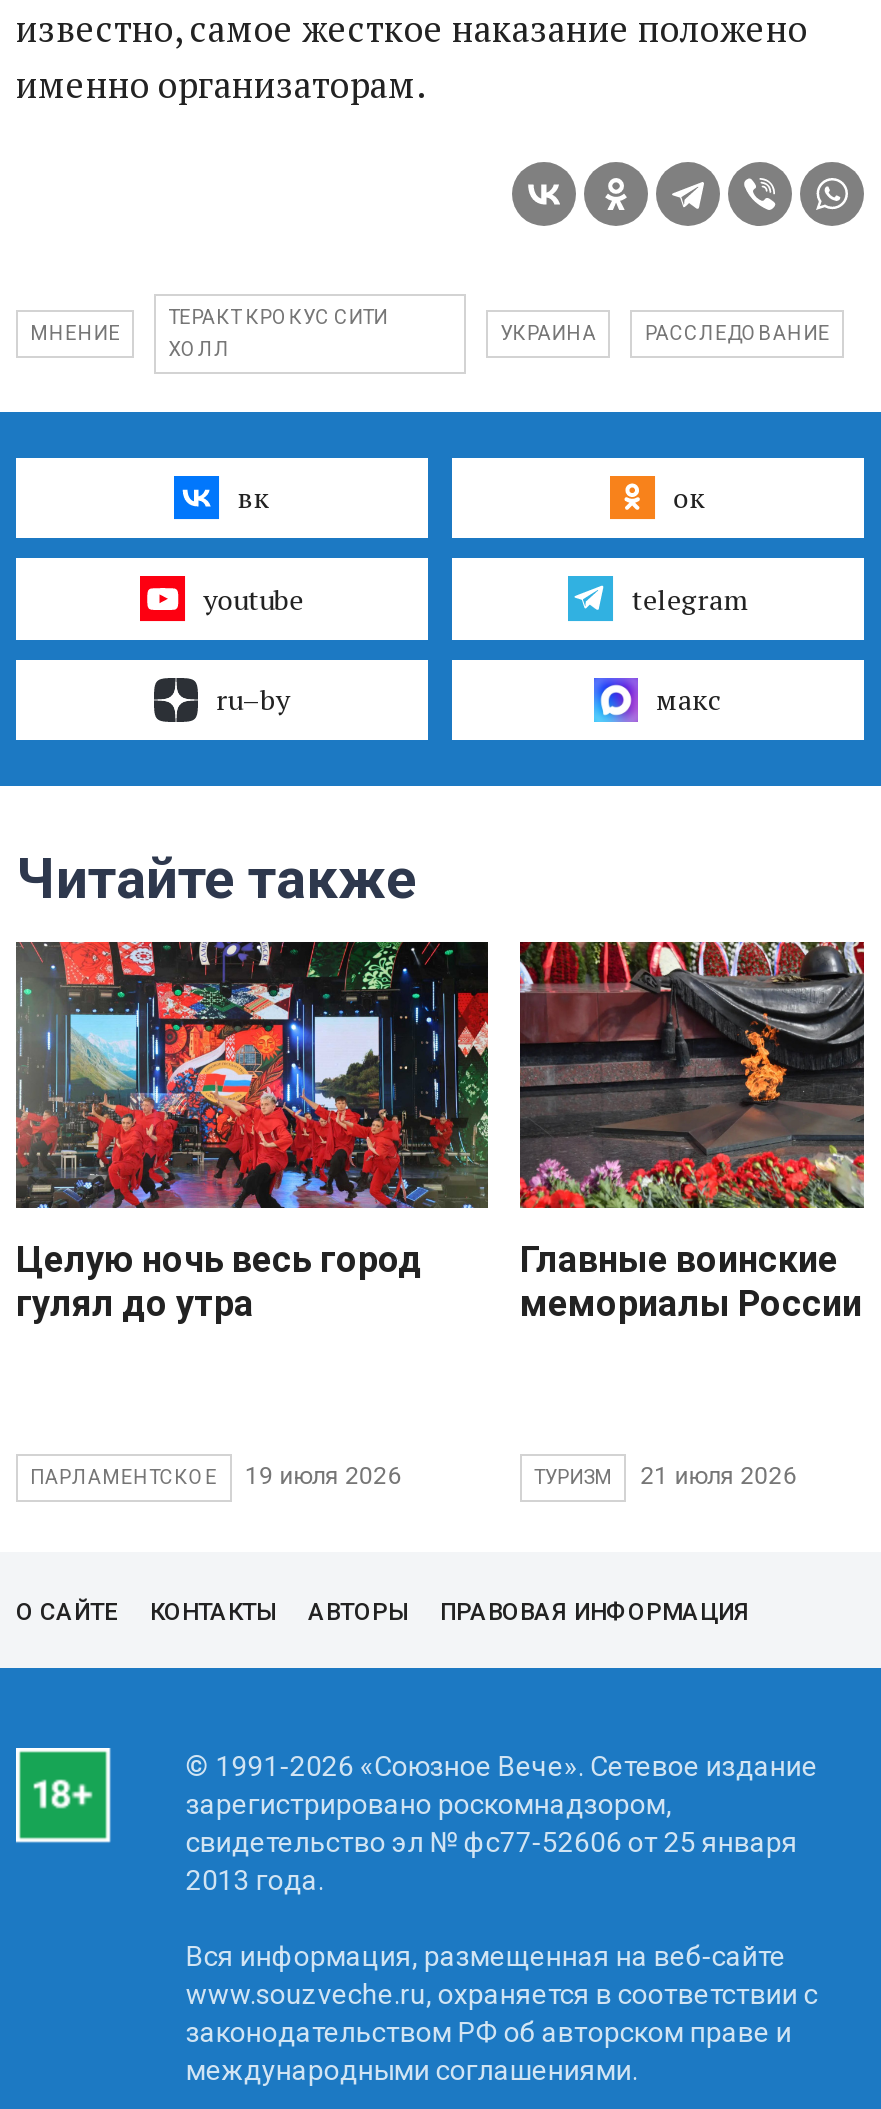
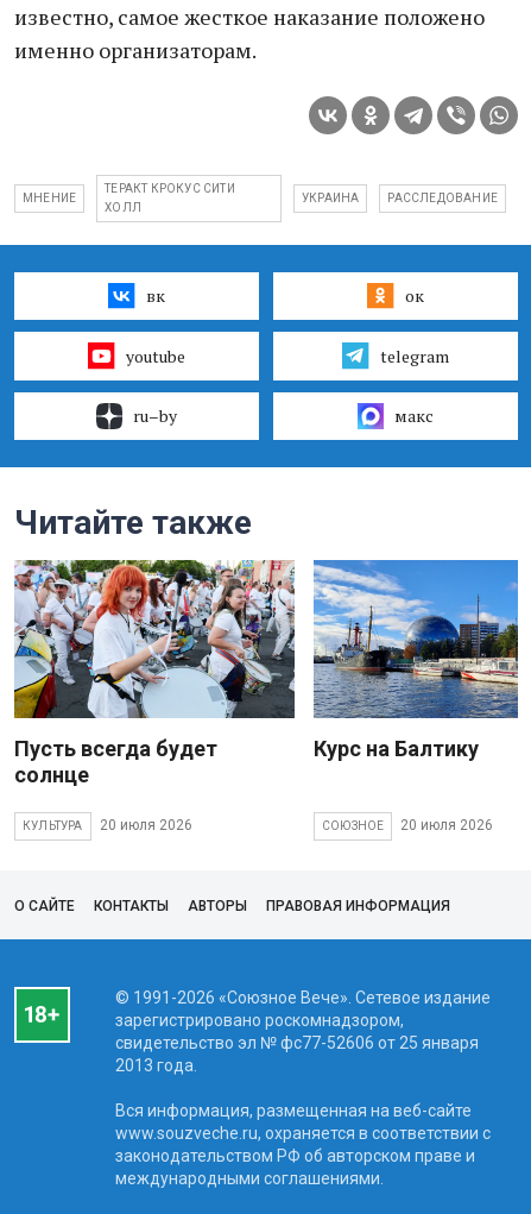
- [image]
- Целую ночь весь город
- гулял до утра
+ [image]
+ Пусть всегда будет
+ солнце

- [image]
+ [image]

- Главные воинские
- мемориалы России
+ Курс на Балтику

- ПАРЛАМЕНТСКОЕ
- 19 июля 2026
+ КУЛЬТУРА
+ 20 июля 2026

- ТУРИЗМ
- 21 июля 2026
+ СОЮЗНОЕ
+ 20 июля 2026
